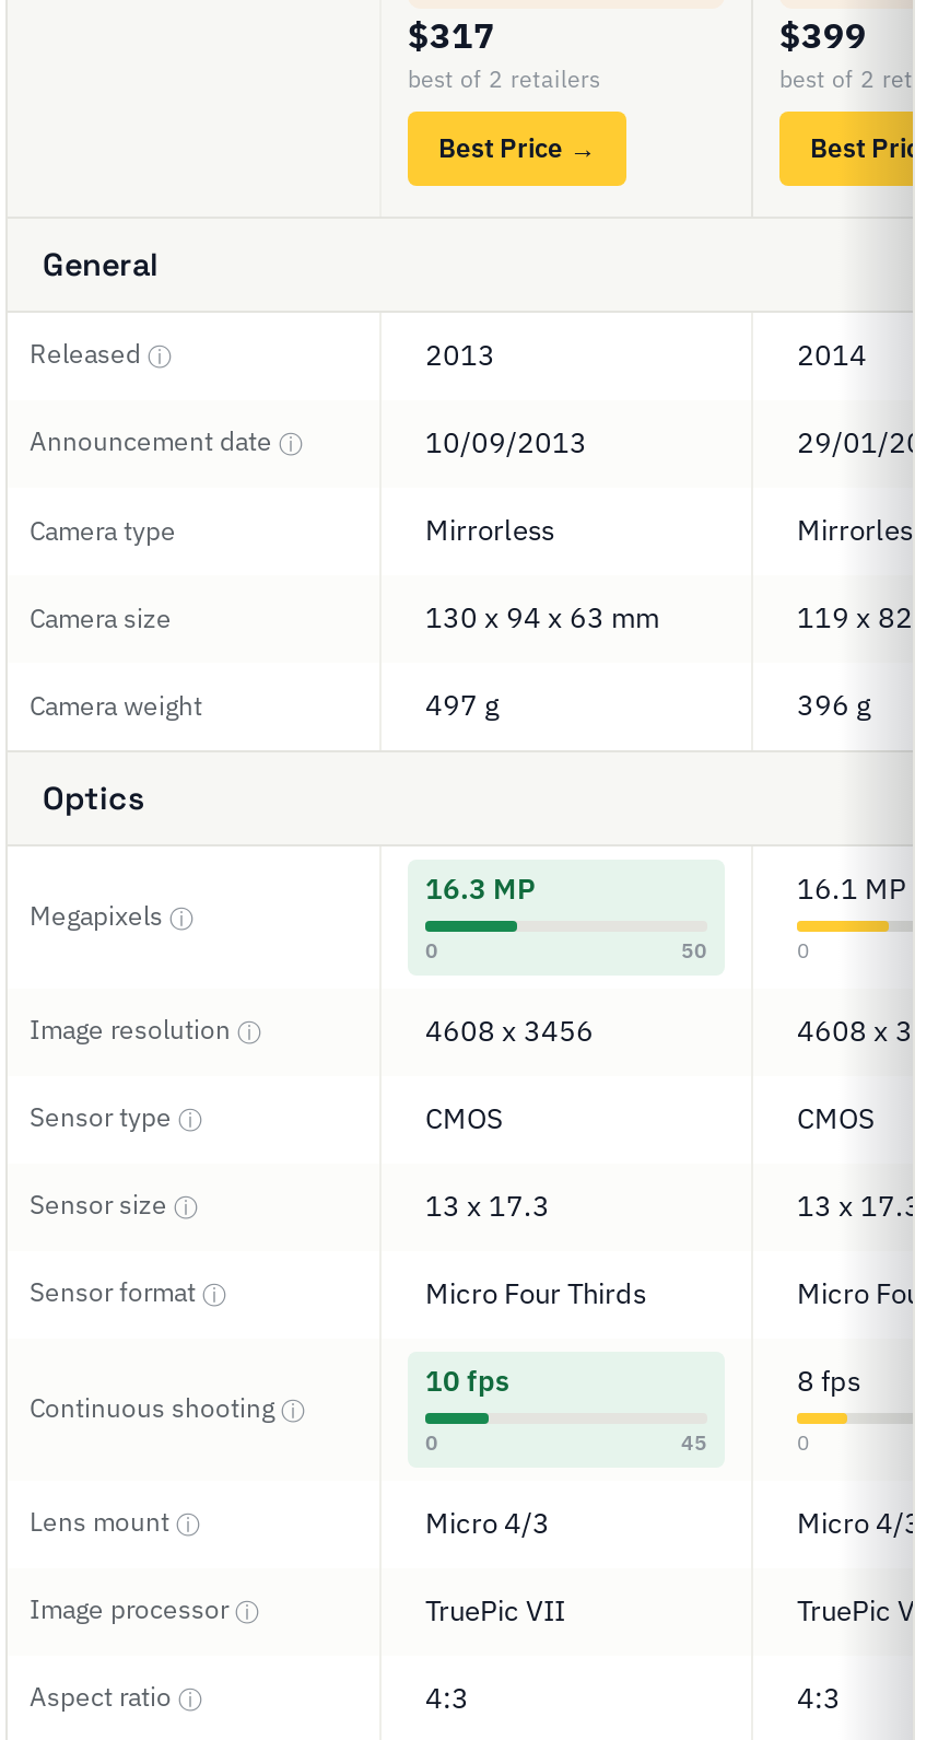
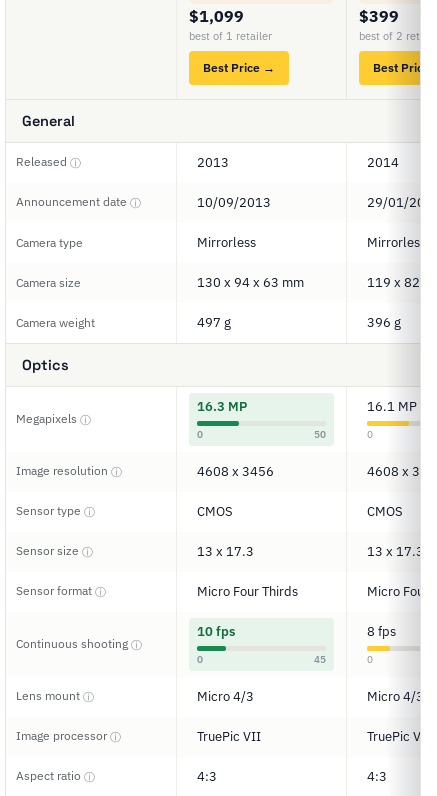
- $317
+ $1,099

- best of 2 retailers
+ best of 1 retailer
